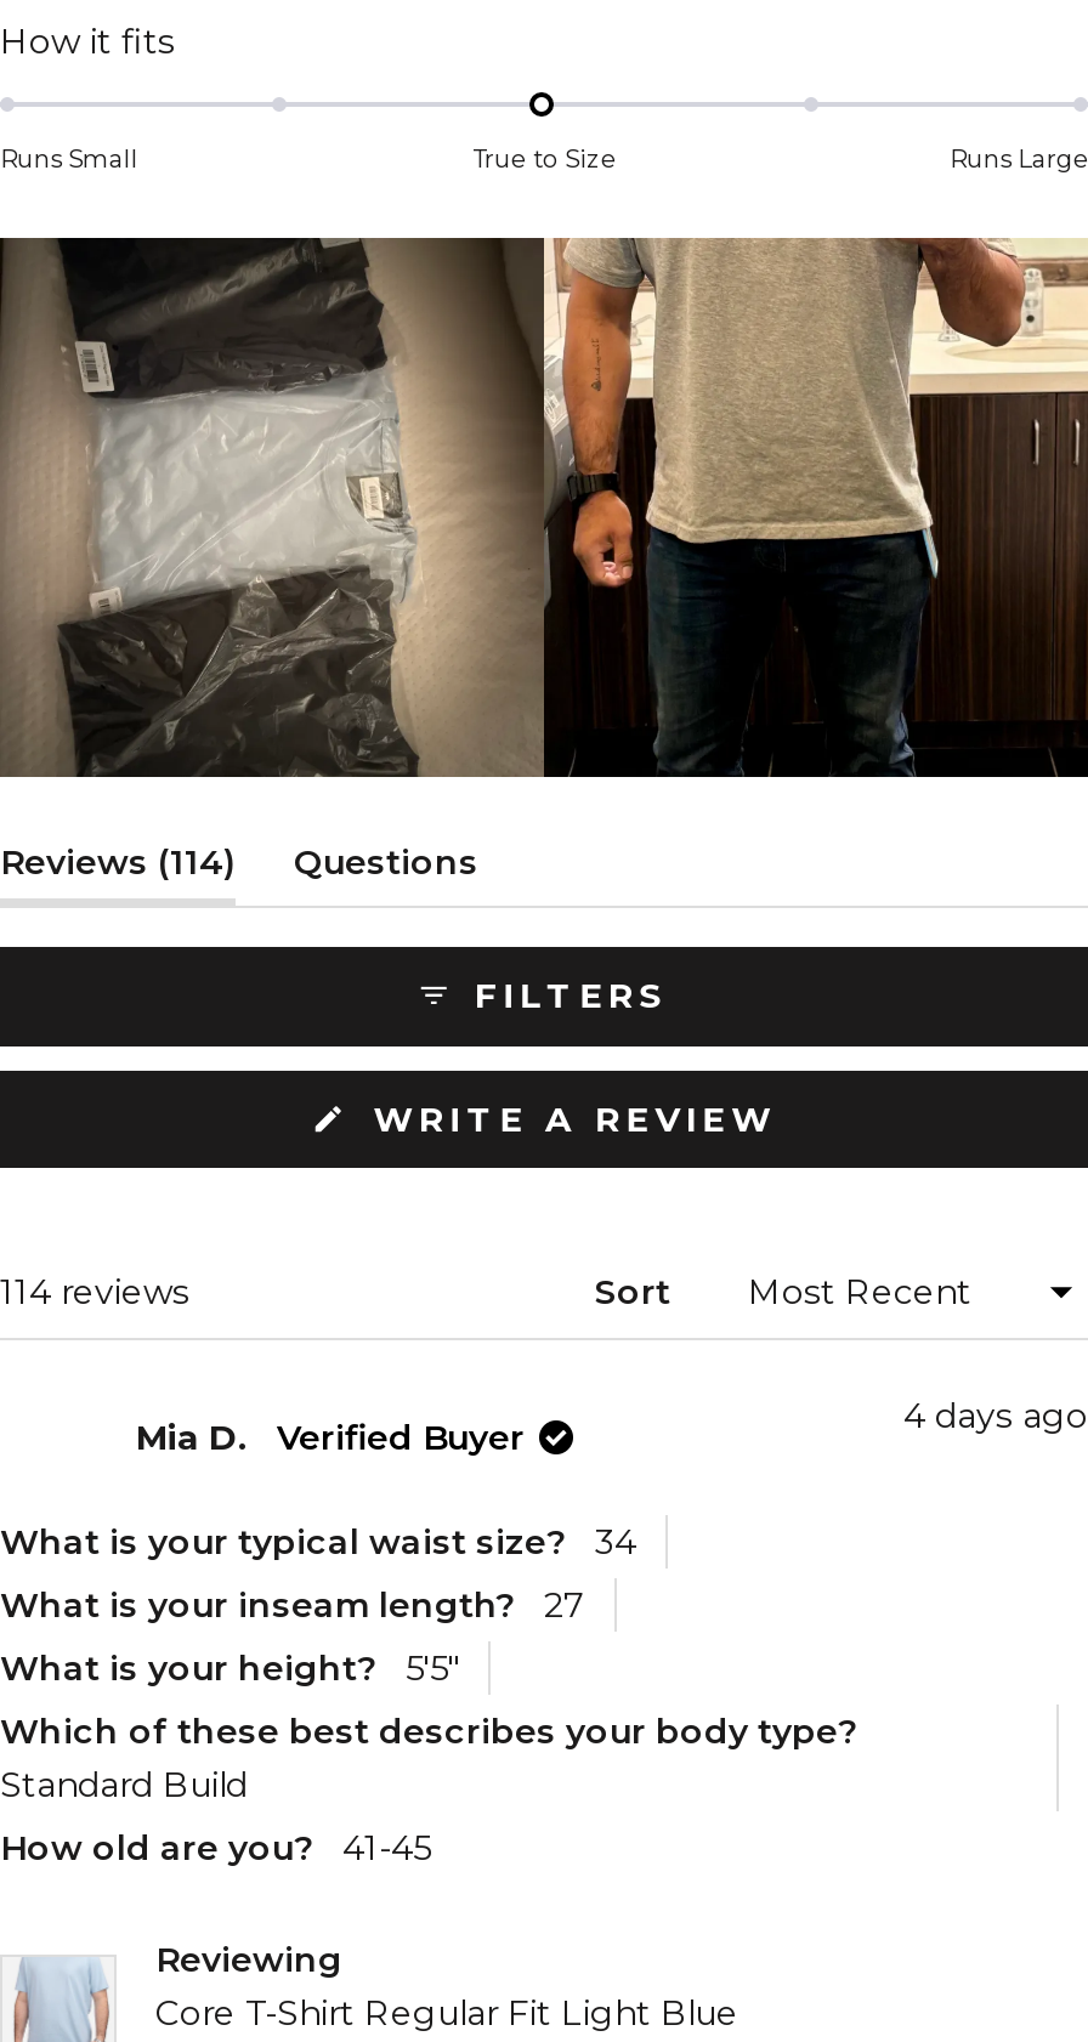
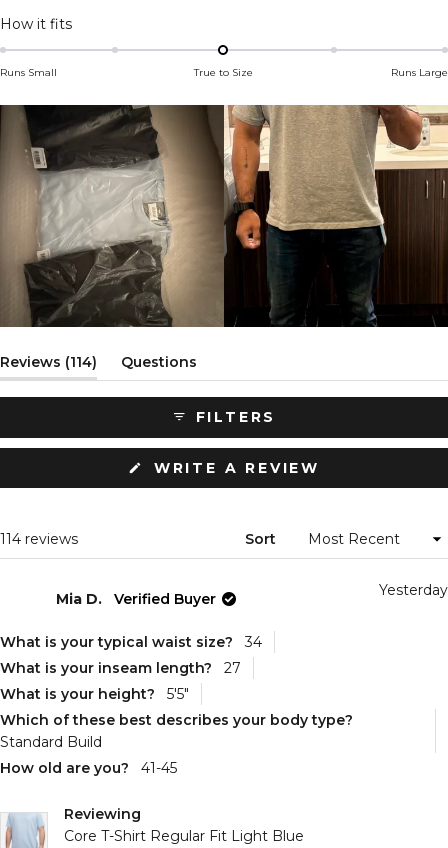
- 4 days ago
+ Yesterday
